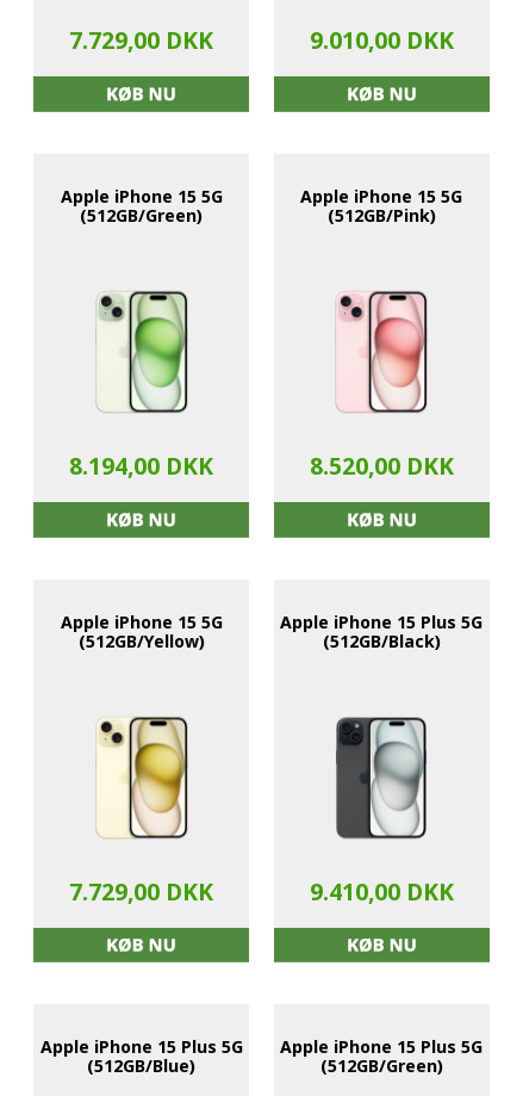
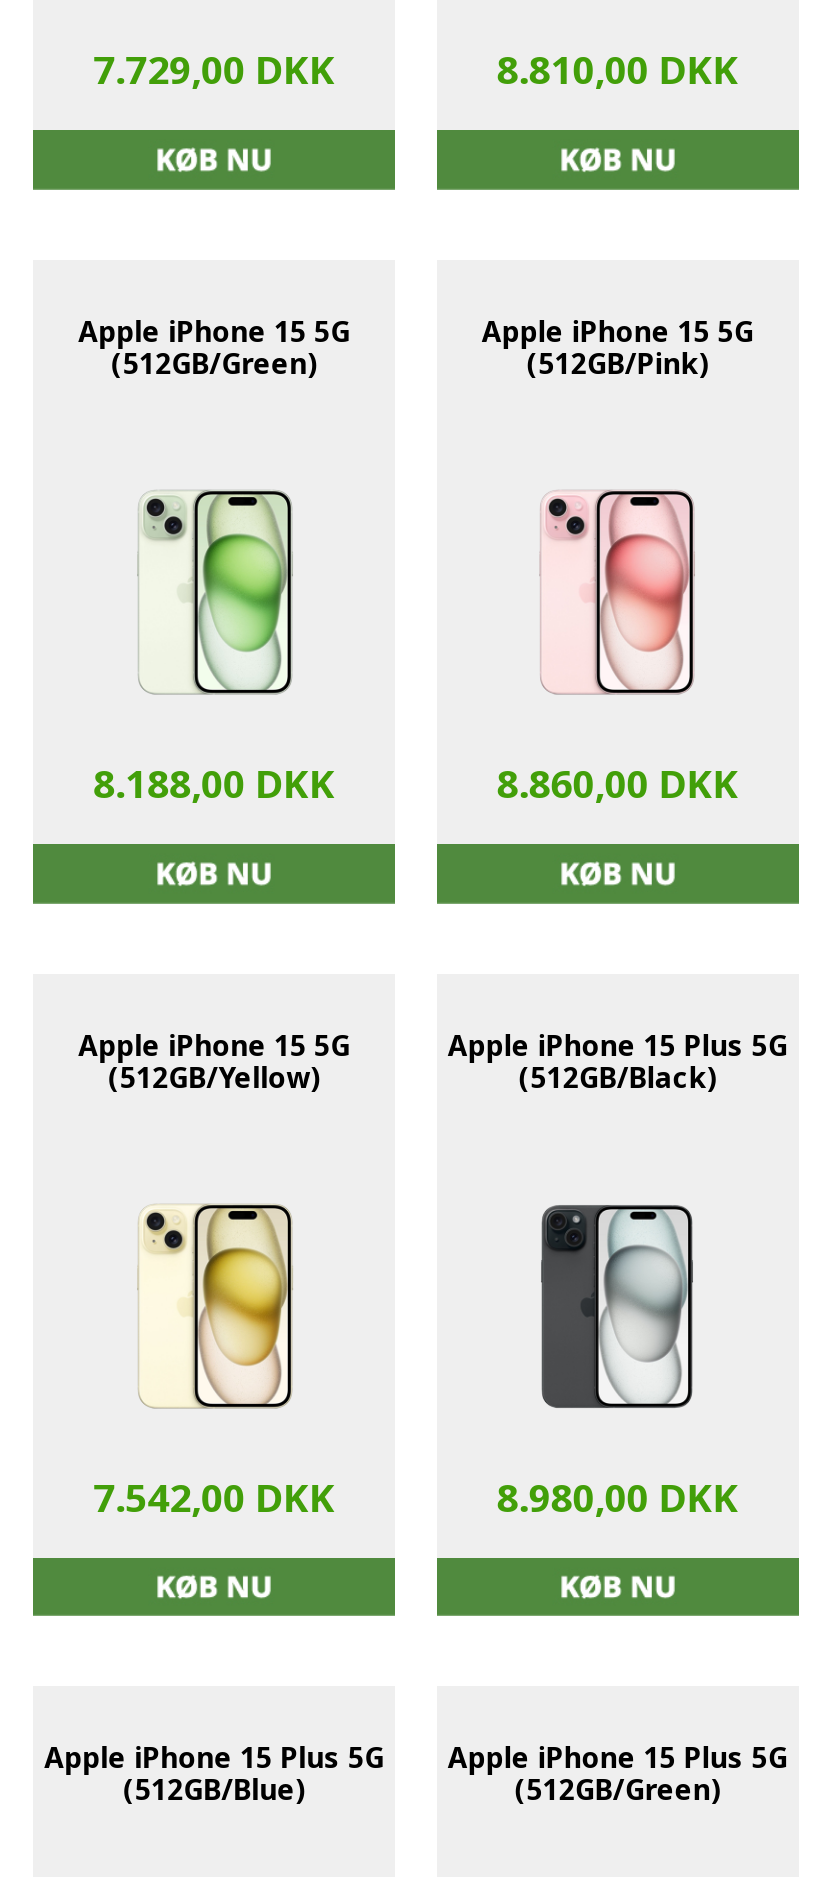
- 9.010,00 DKK
+ 8.810,00 DKK

- 8.194,00 DKK
+ 8.188,00 DKK

- 8.520,00 DKK
+ 8.860,00 DKK

- 7.729,00 DKK
+ 7.542,00 DKK

- 9.410,00 DKK
+ 8.980,00 DKK
